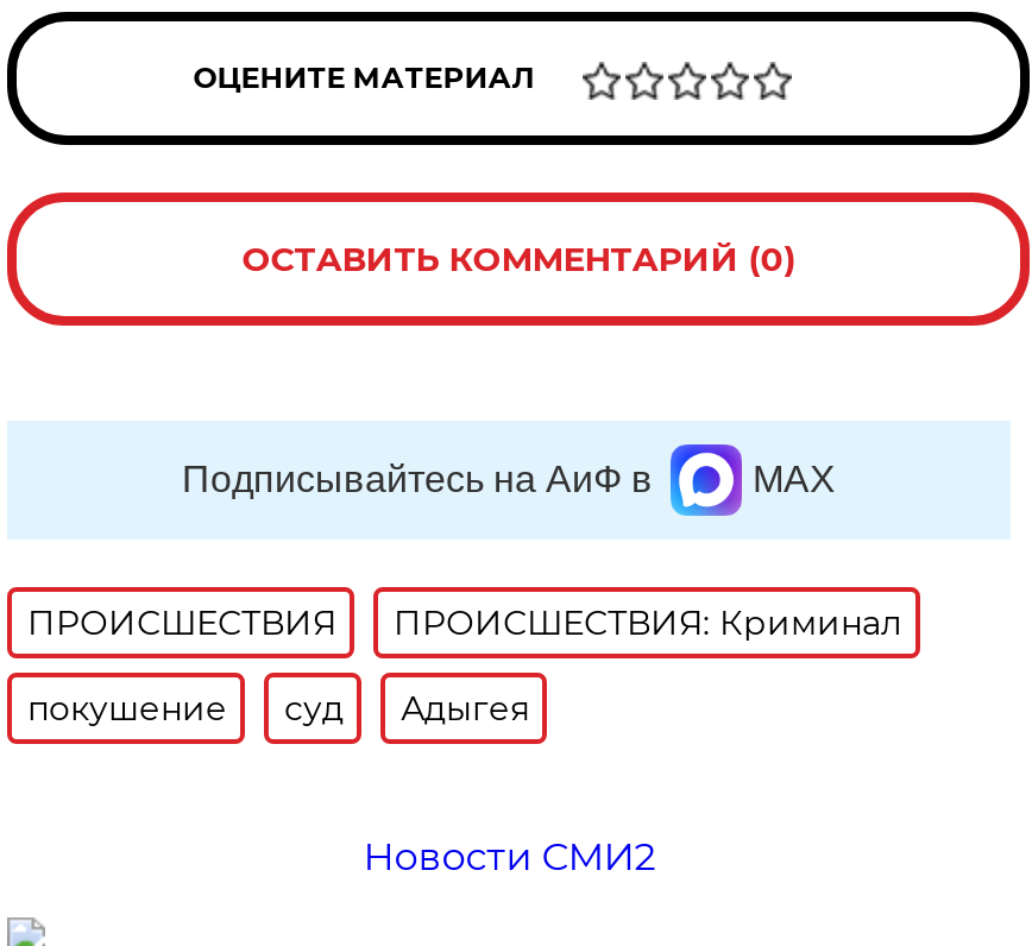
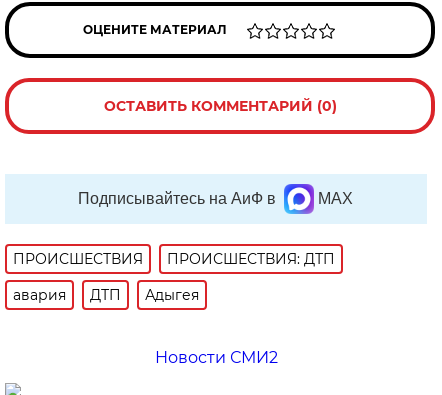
- ПРОИСШЕСТВИЯ: Криминал
+ ПРОИСШЕСТВИЯ: ДТП

- покушение
- суд
+ авария
+ ДТП
